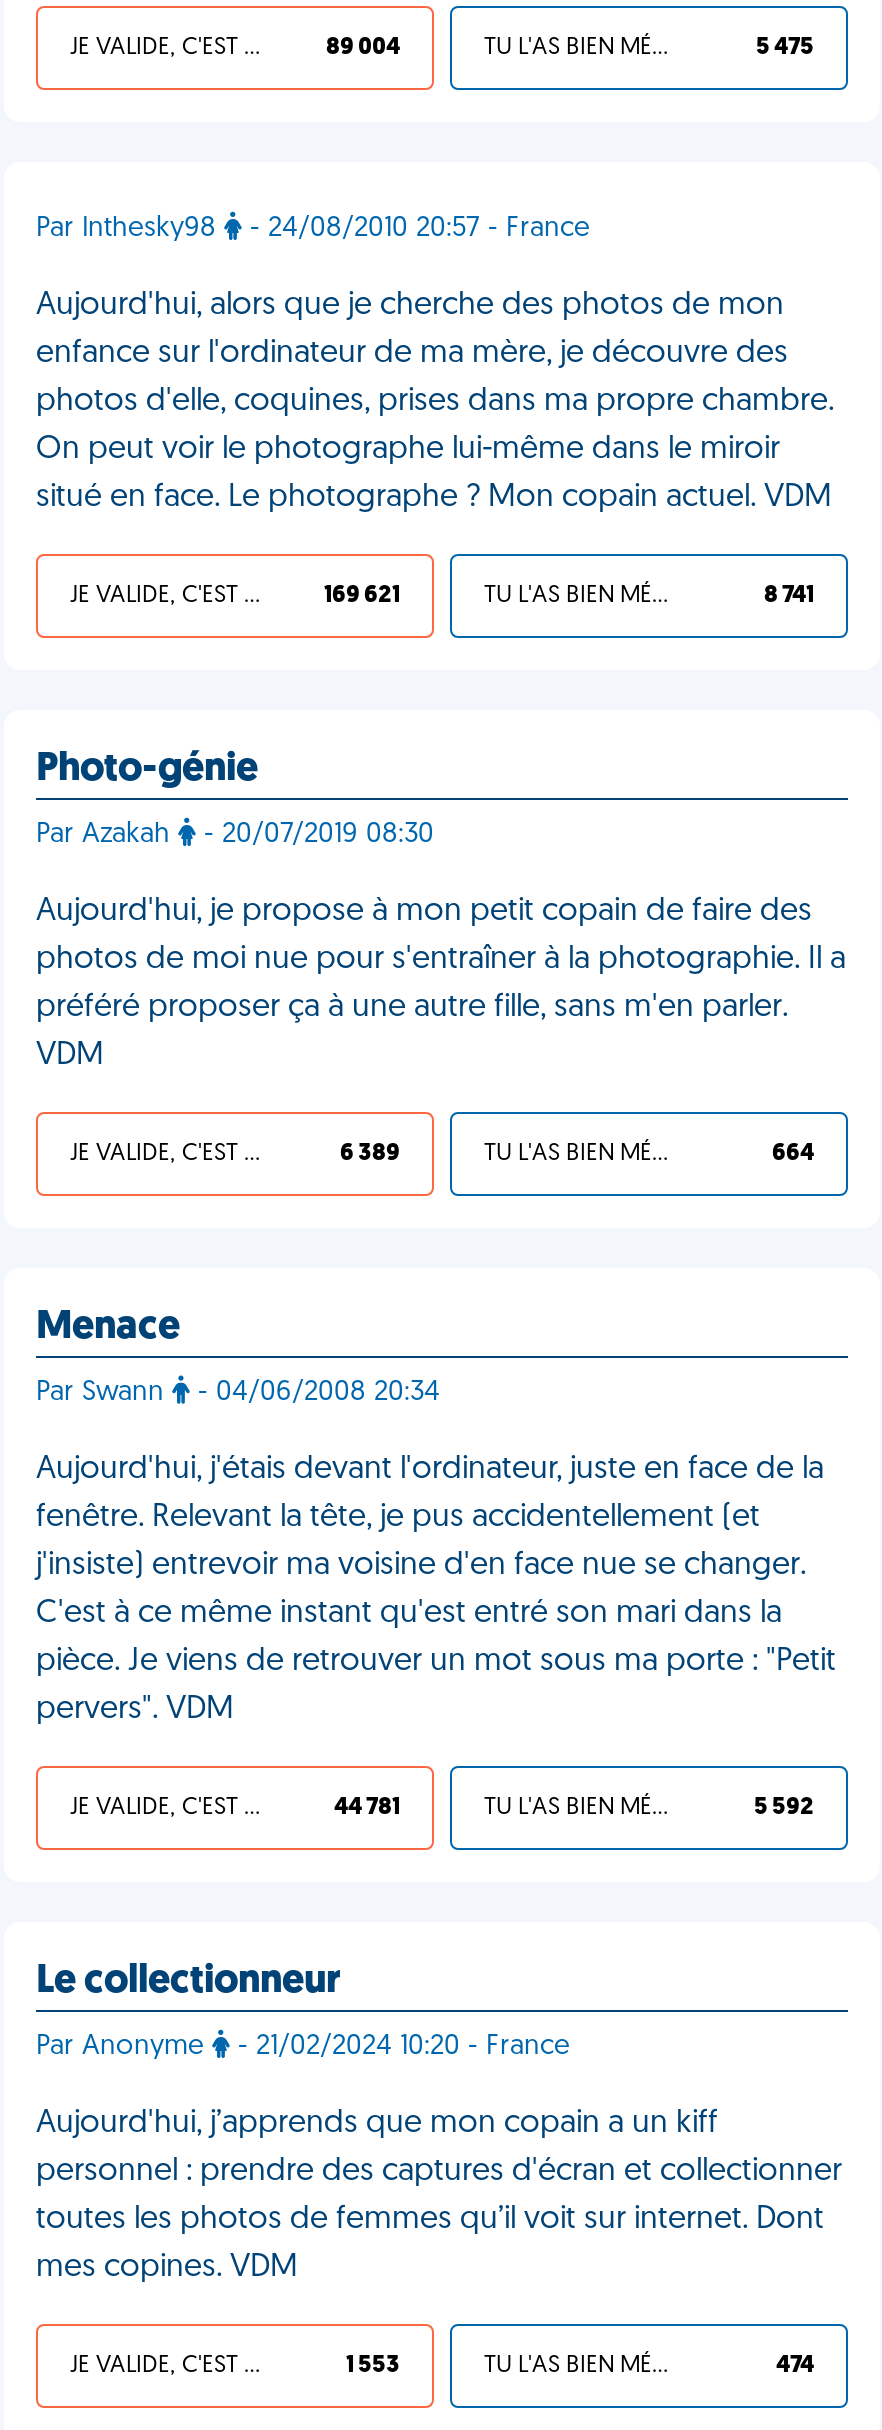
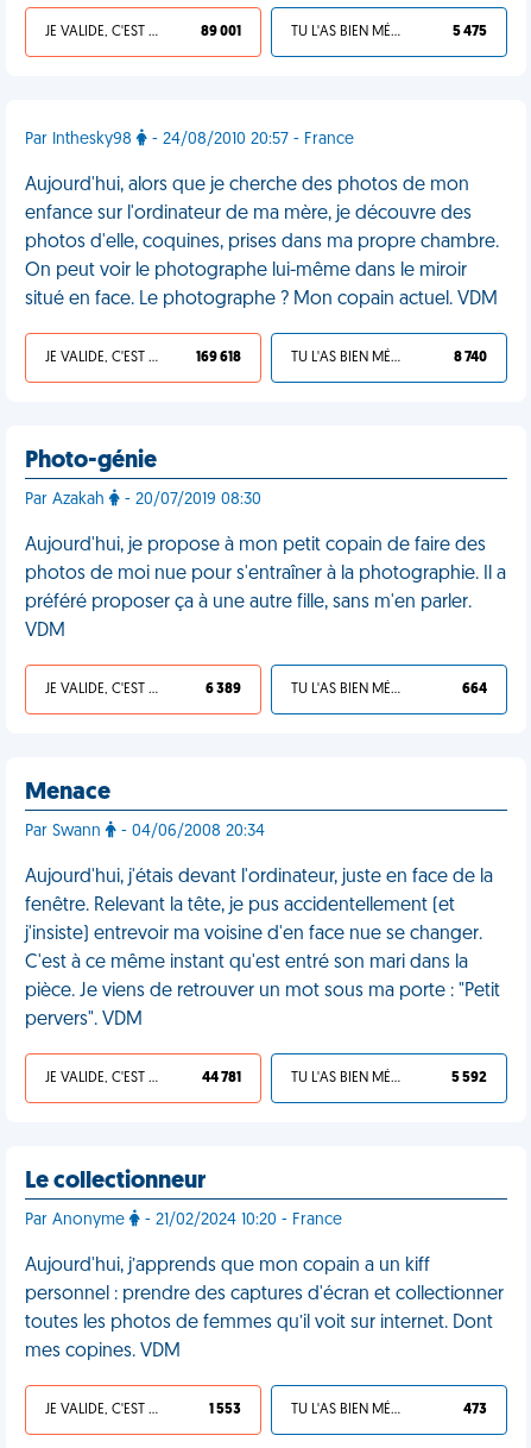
- 89 004
+ 89 001

- 169 621
+ 169 618

- 8 741
+ 8 740

- 474
+ 473
